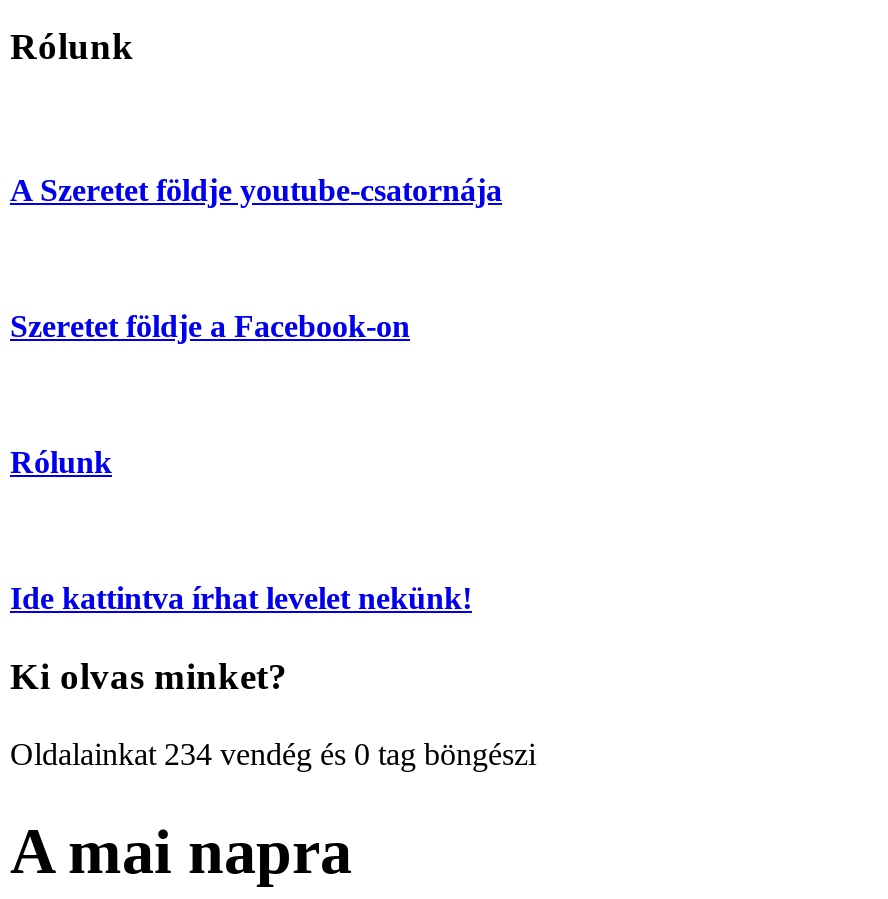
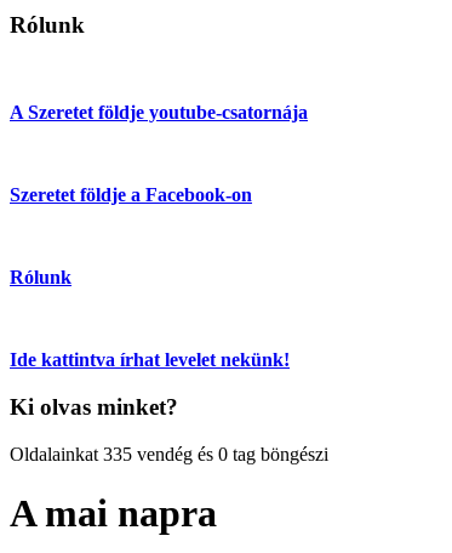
- Oldalainkat 234 vendég és 0 tag böngészi
+ Oldalainkat 335 vendég és 0 tag böngészi
